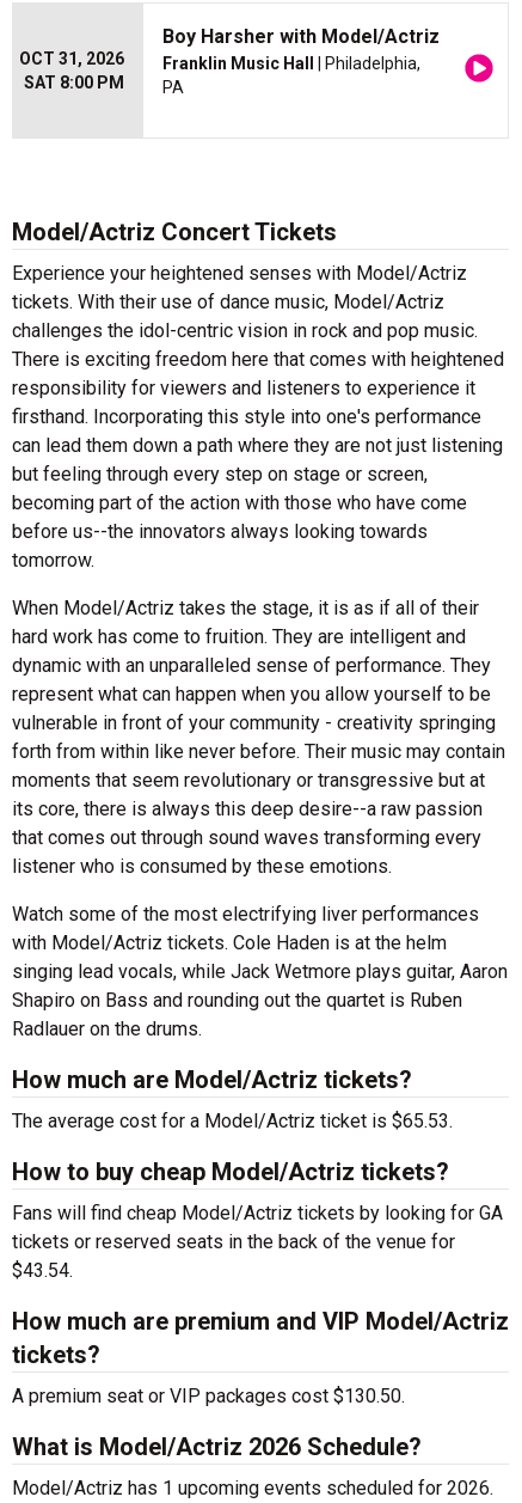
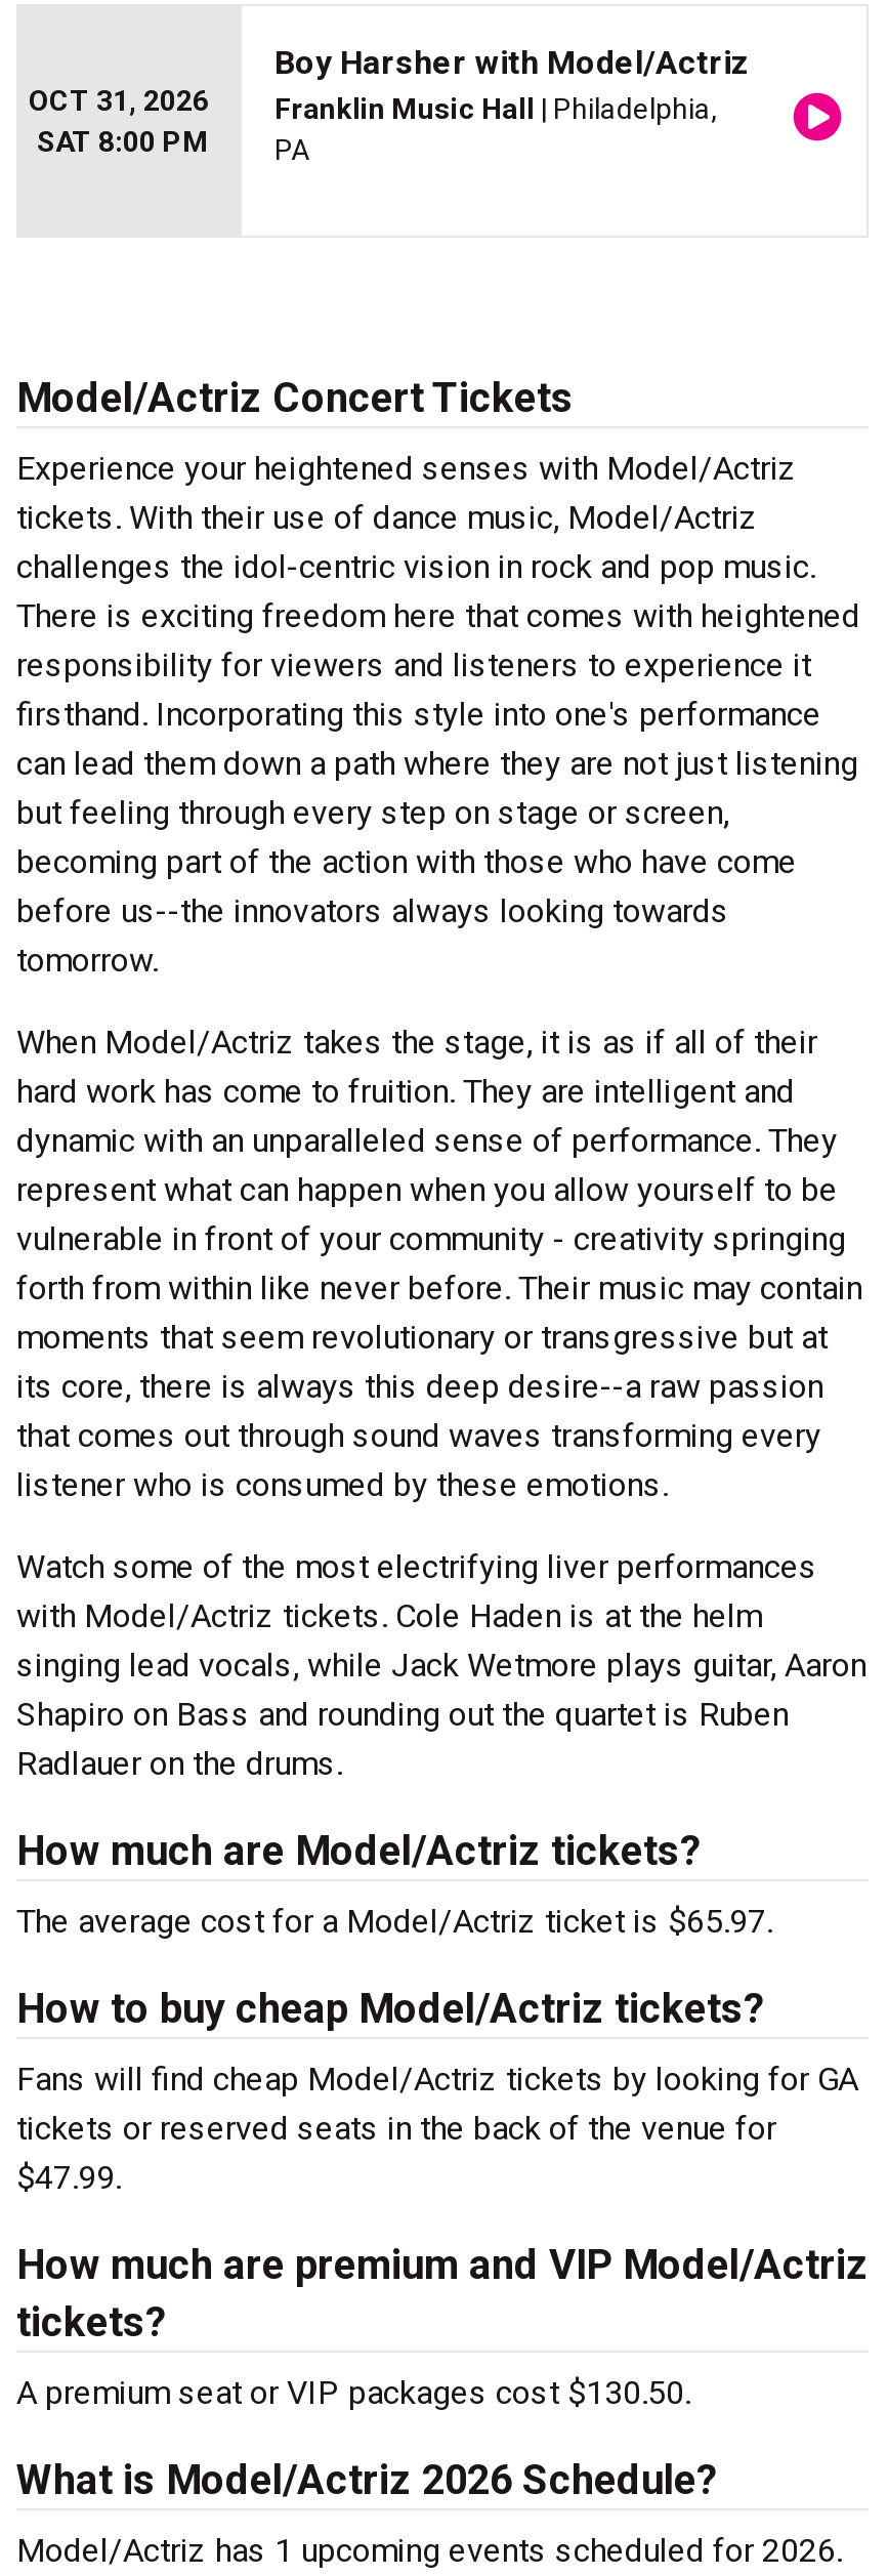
- The average cost for a Model/Actriz ticket is $65.53.
+ The average cost for a Model/Actriz ticket is $65.97.

- $43.54.
+ $47.99.
